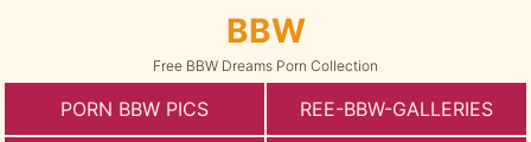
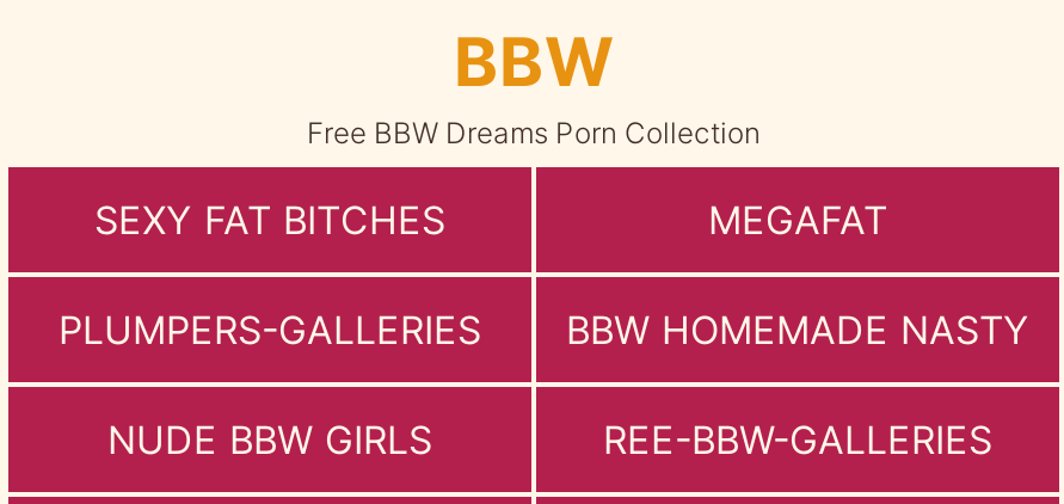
- PORN BBW PICS
+ SEXY FAT BITCHES
+ MEGAFAT
+ PLUMPERS-GALLERIES
+ BBW HOMEMADE NASTY
+ NUDE BBW GIRLS
